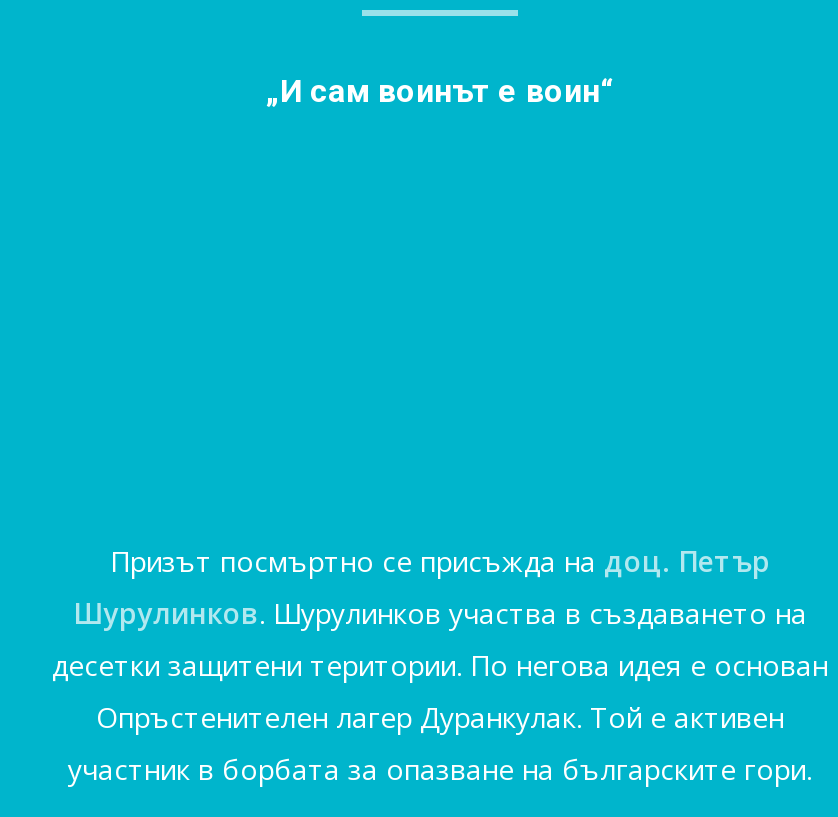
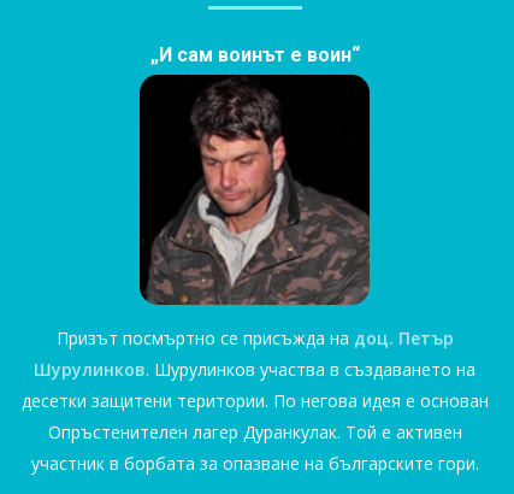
+ [image]
